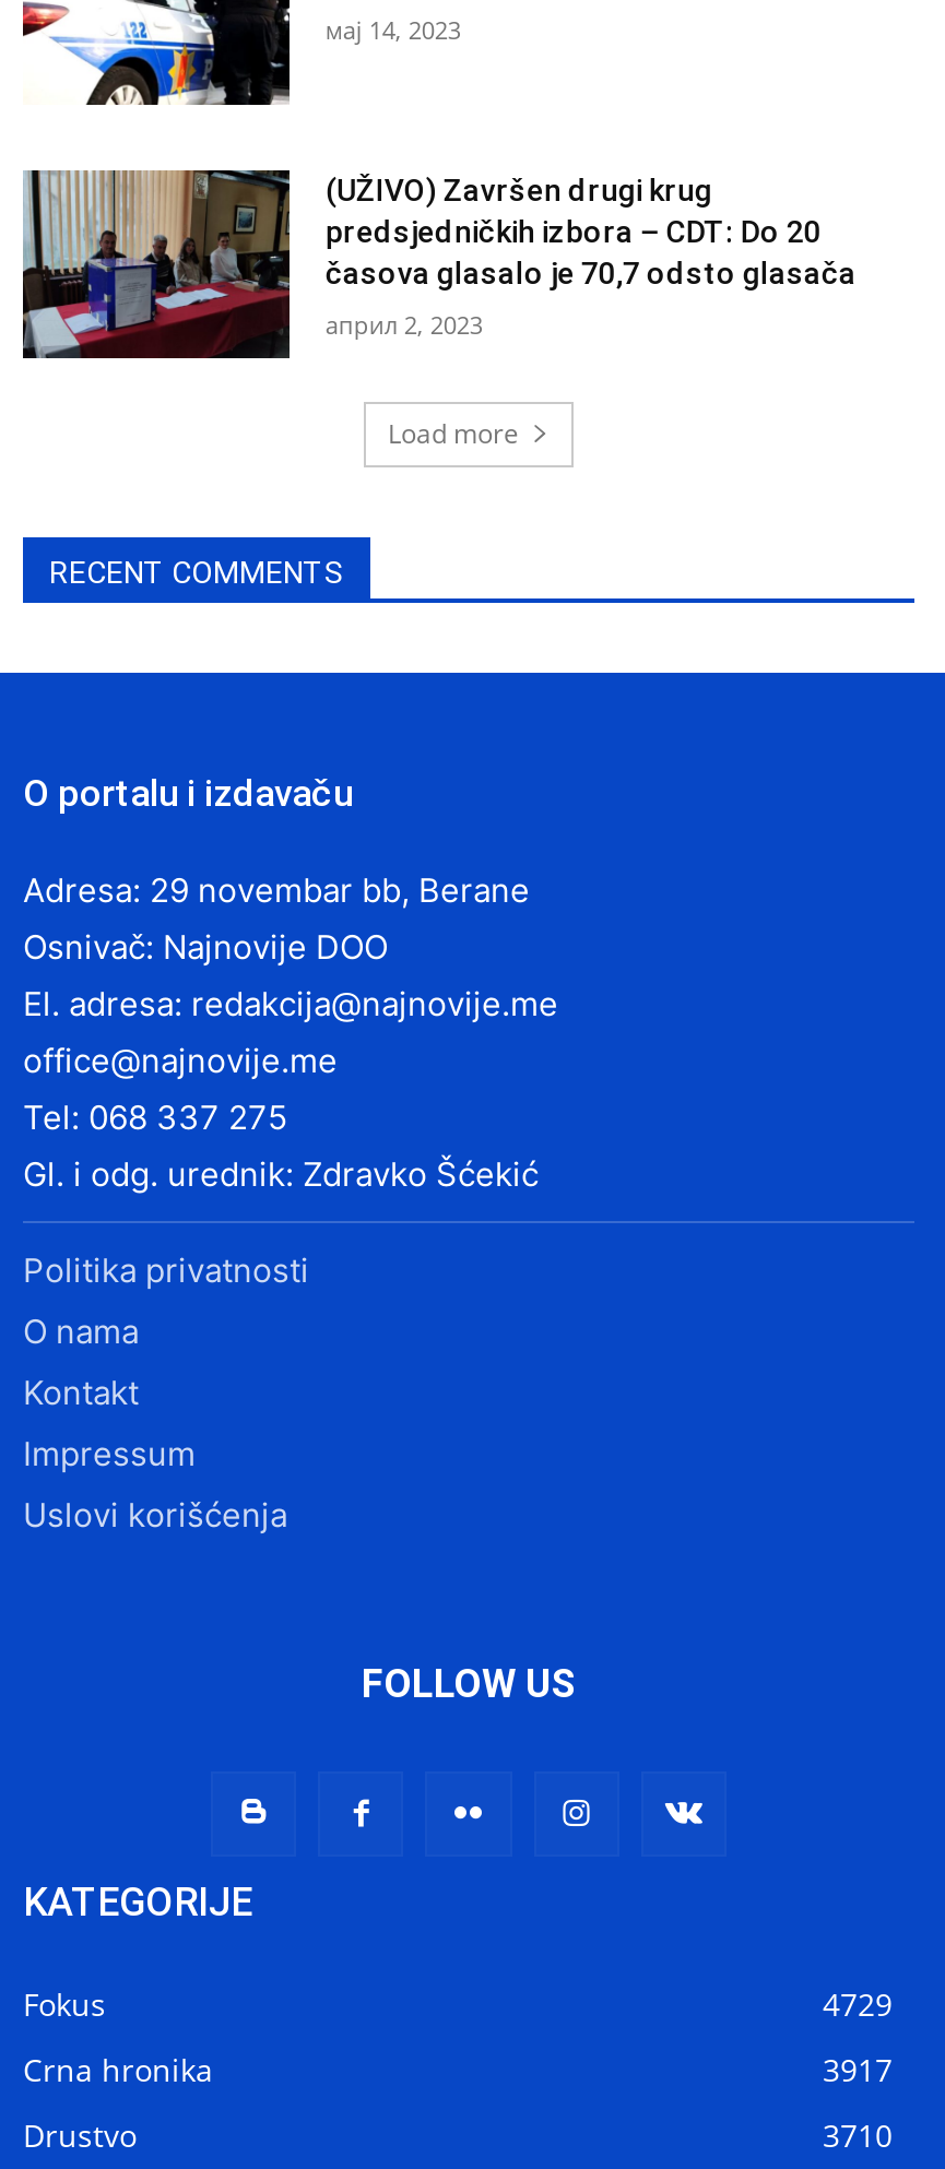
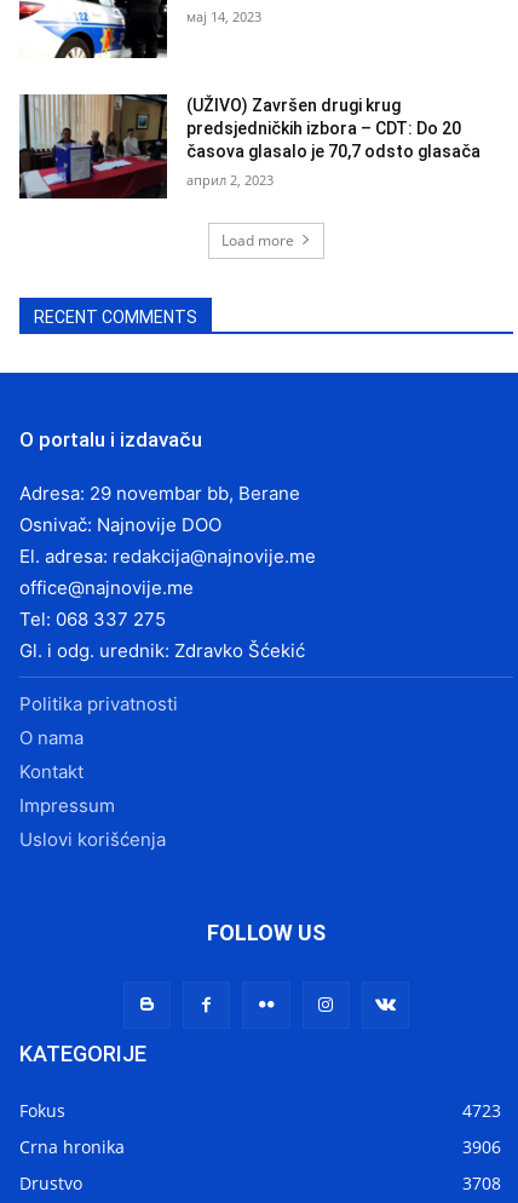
- 4729
+ 4723

- 3917
+ 3906

- 3710
+ 3708
